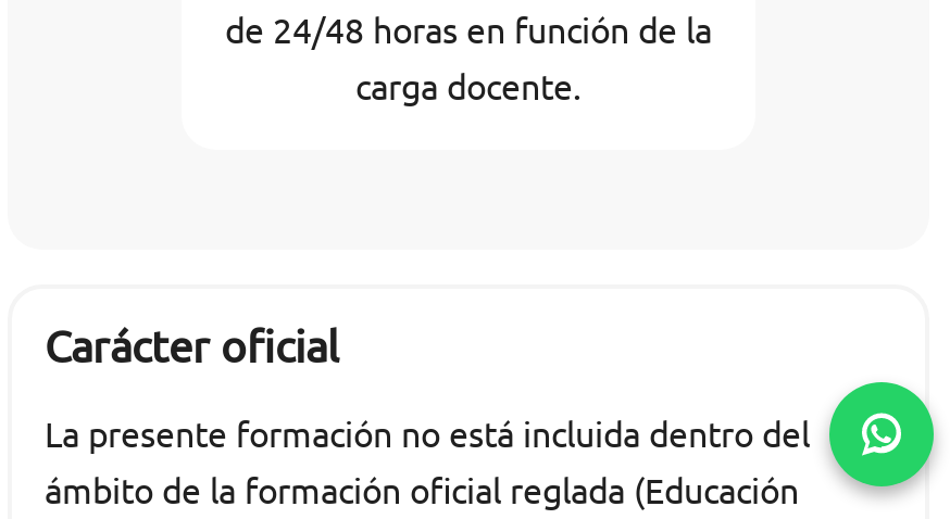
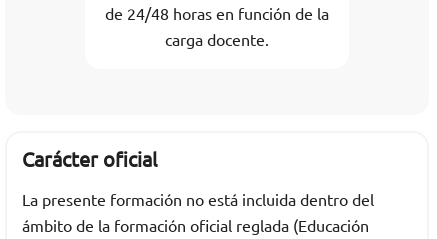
- [image]
